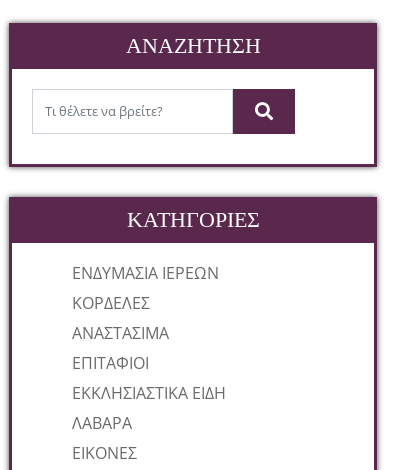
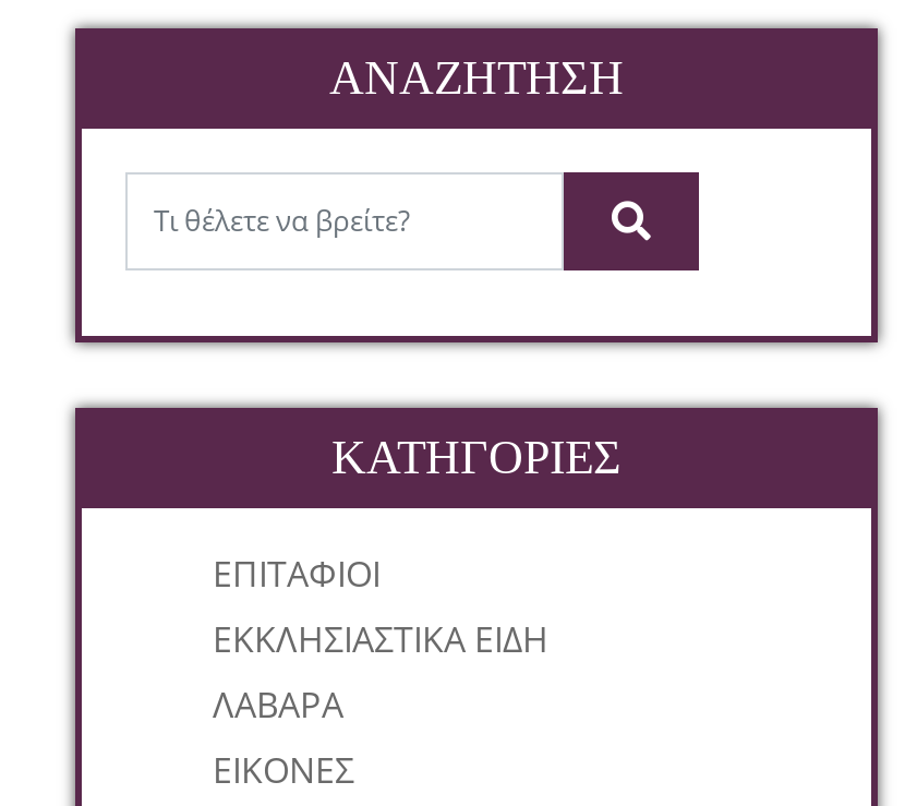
- ΕΝΔΥΜΑΣΙΑ ΙΕΡΕΩΝ
- ΚΟΡΔΕΛΕΣ
- ΑΝΑΣΤΑΣΙΜΑ
